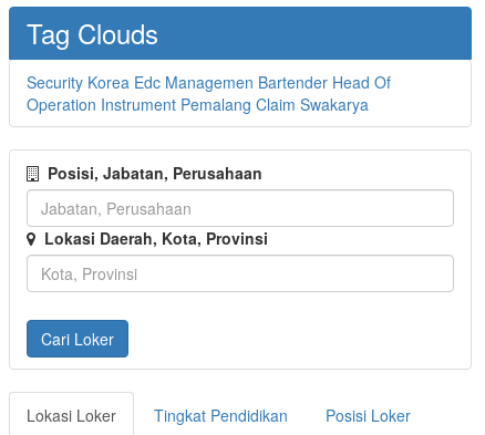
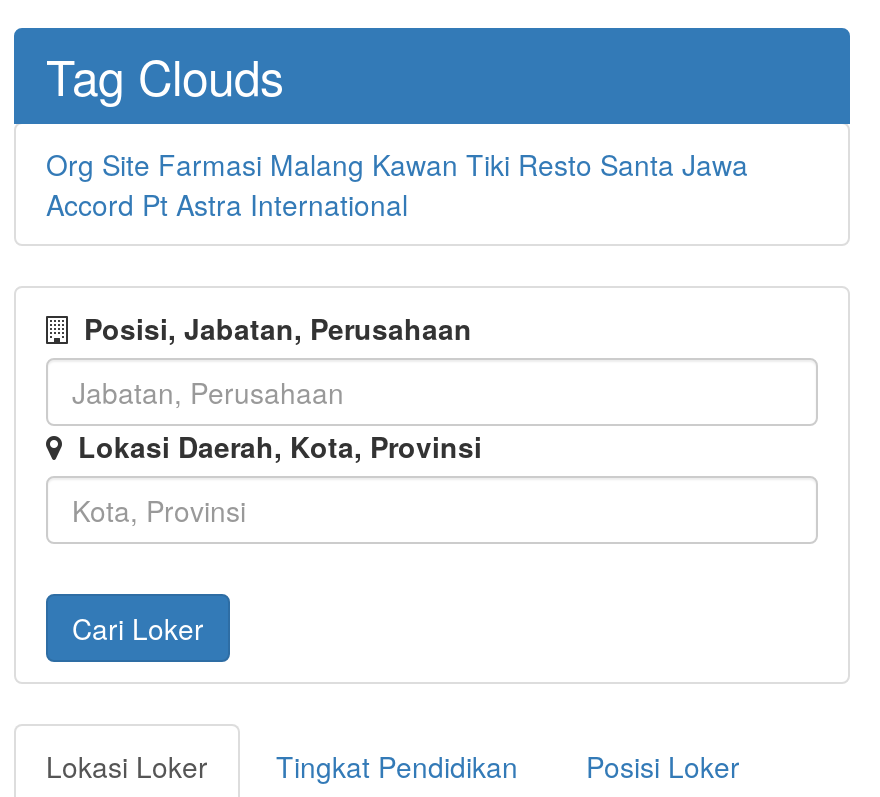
- Security Korea Edc Managemen Bartender Head Of
- Operation Instrument Pemalang Claim Swakarya
+ Org Site Farmasi Malang Kawan Tiki Resto Santa Jawa
+ Accord Pt Astra International
